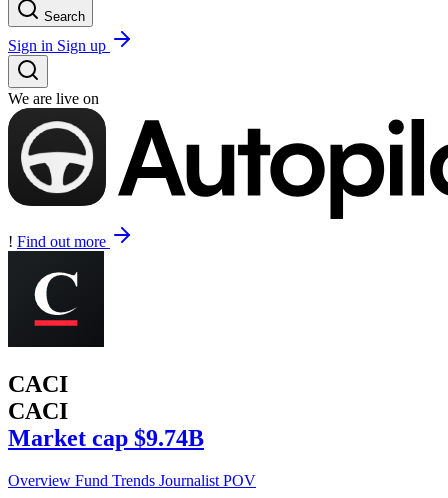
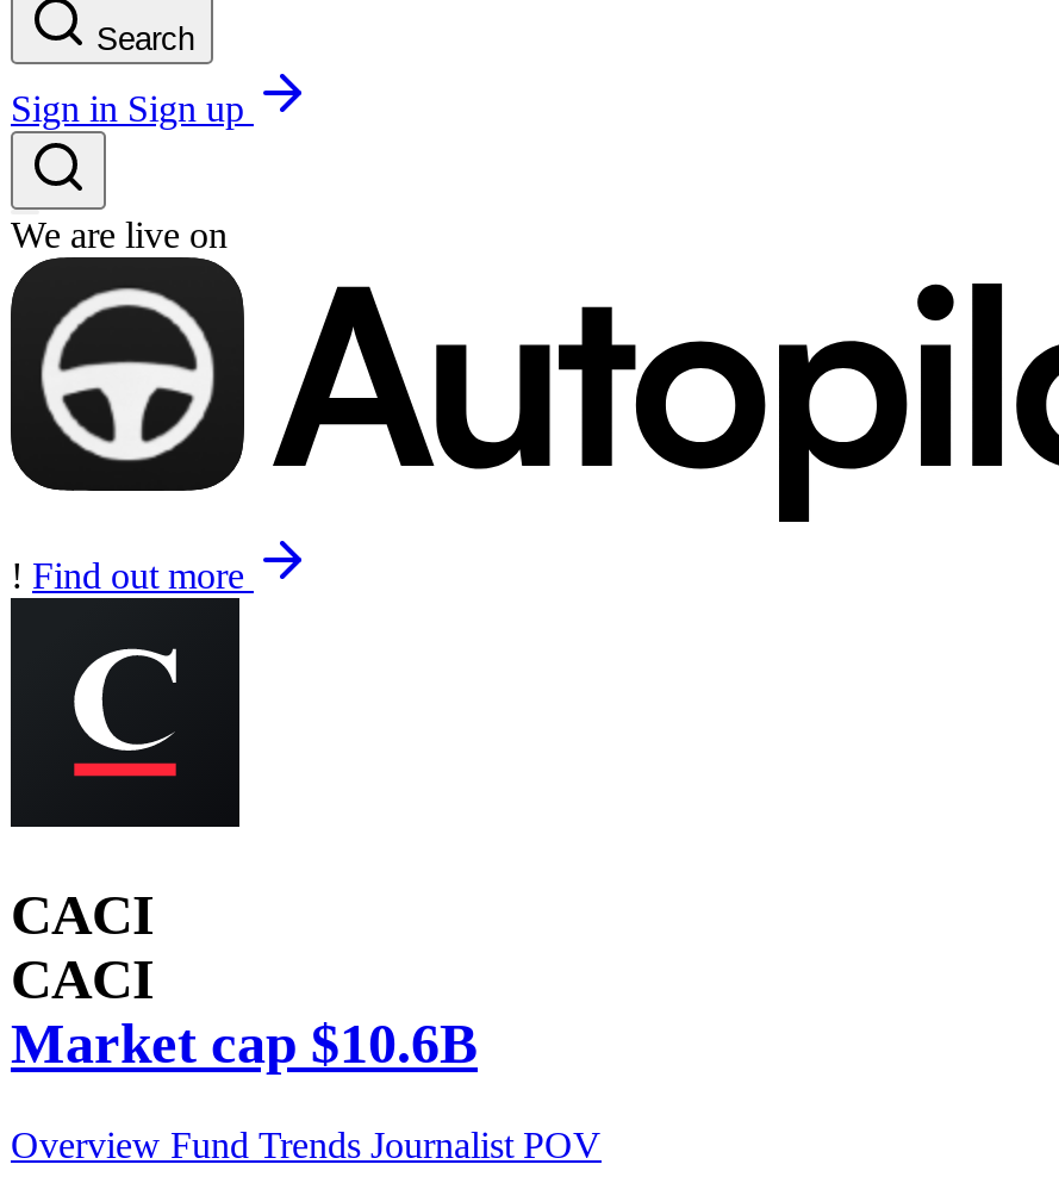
- Market cap $9.74B
+ Market cap $10.6B
